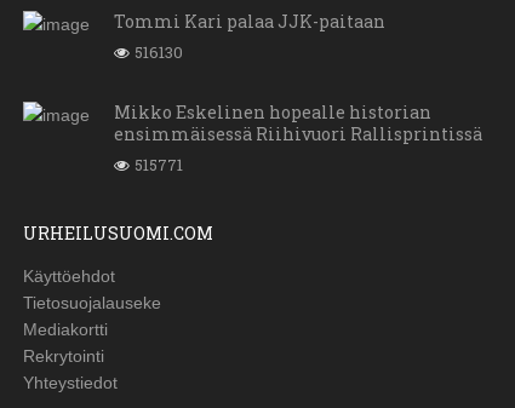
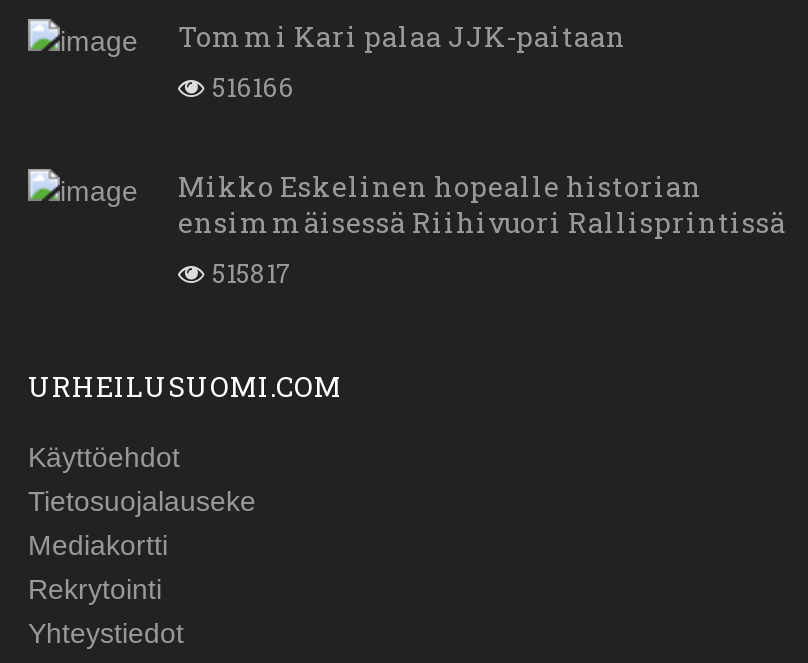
- 516130
+ 516166

- 515771
+ 515817
